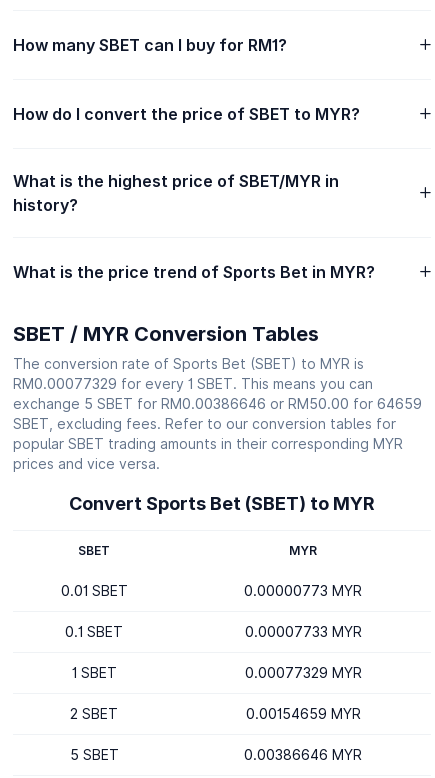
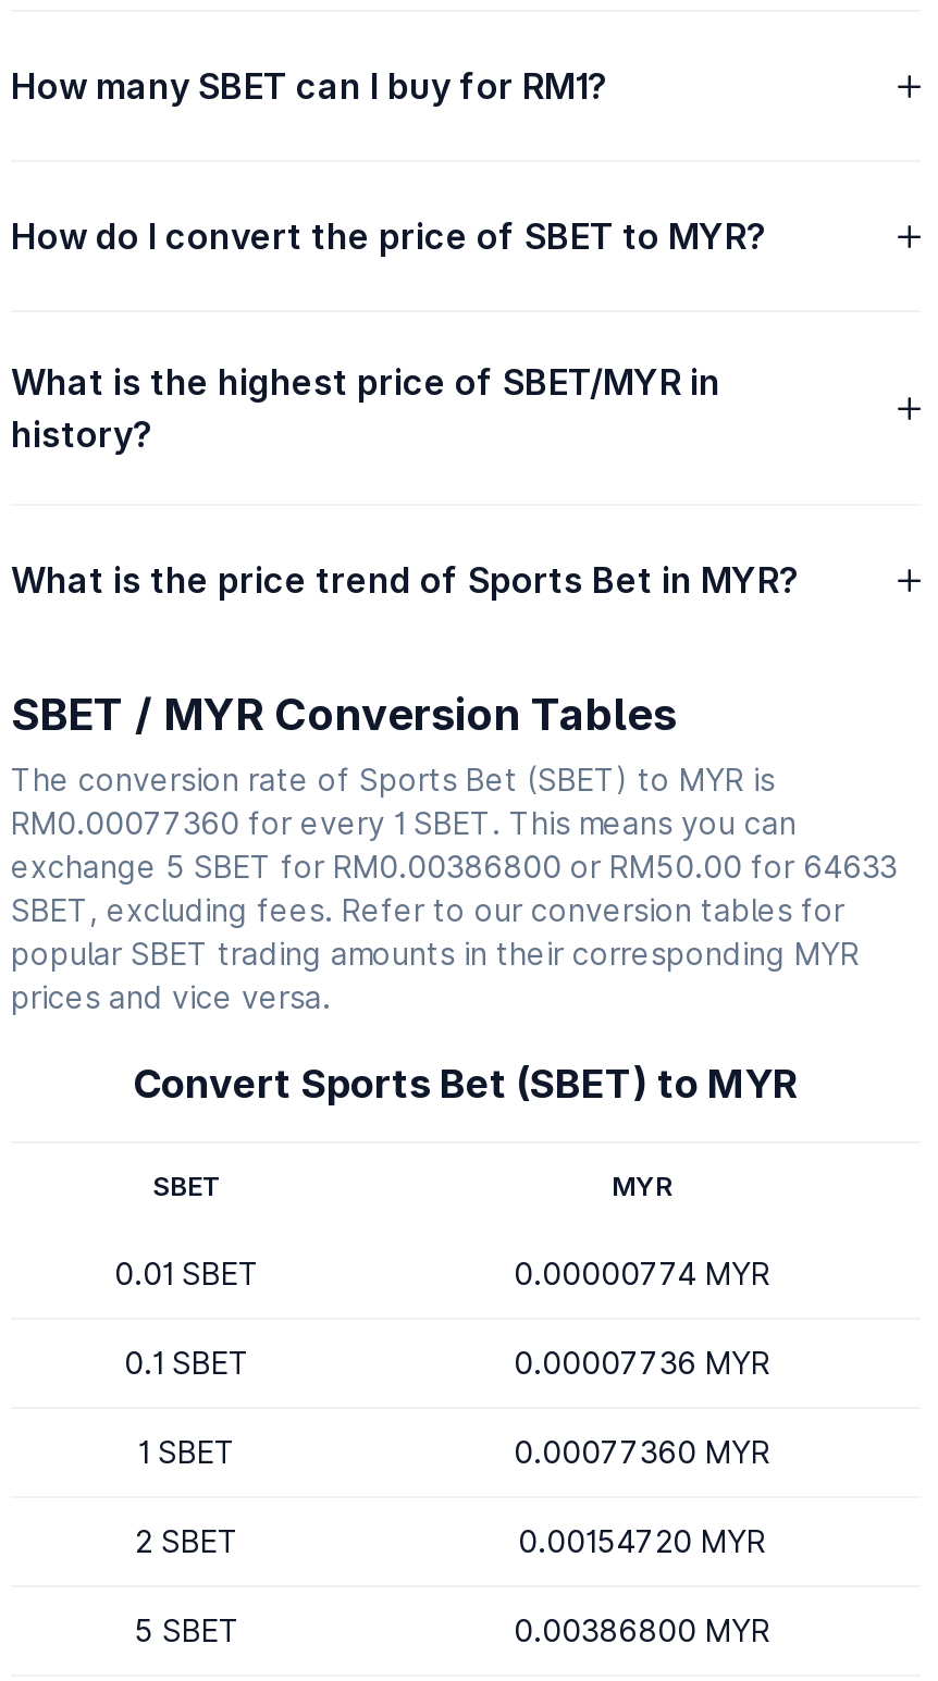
- RM0.00077329 for every 1 SBET. This means you can
+ RM0.00077360 for every 1 SBET. This means you can

- exchange 5 SBET for RM0.00386646 or RM50.00 for 64659
+ exchange 5 SBET for RM0.00386800 or RM50.00 for 64633

- 0.00000773 MYR
+ 0.00000774 MYR

- 0.00007733 MYR
+ 0.00007736 MYR

- 0.00077329 MYR
+ 0.00077360 MYR

- 0.00154659 MYR
+ 0.00154720 MYR

- 0.00386646 MYR
+ 0.00386800 MYR
